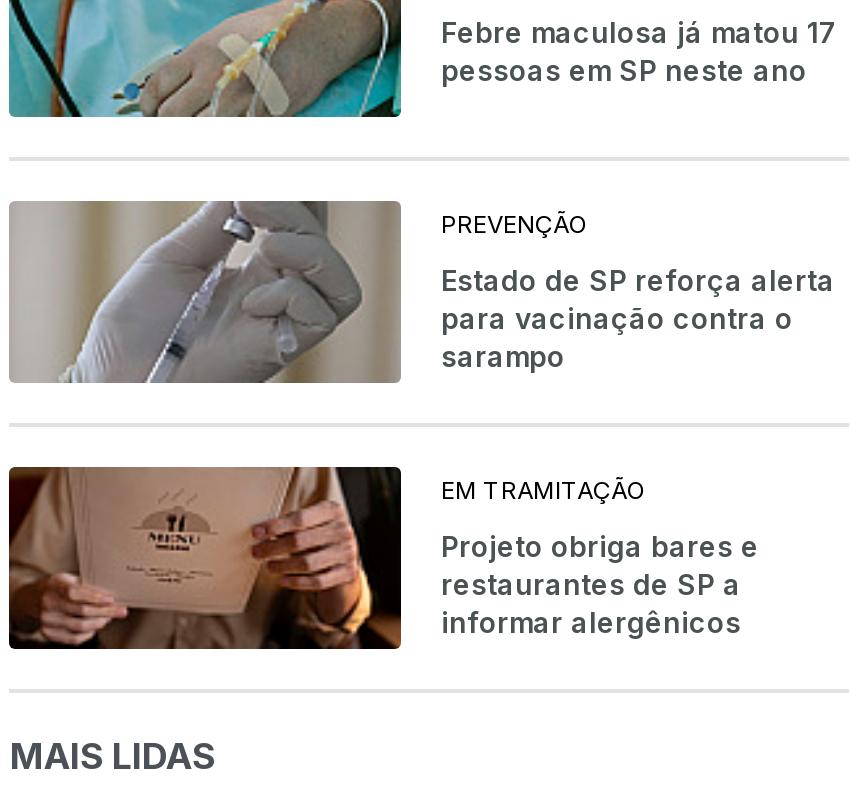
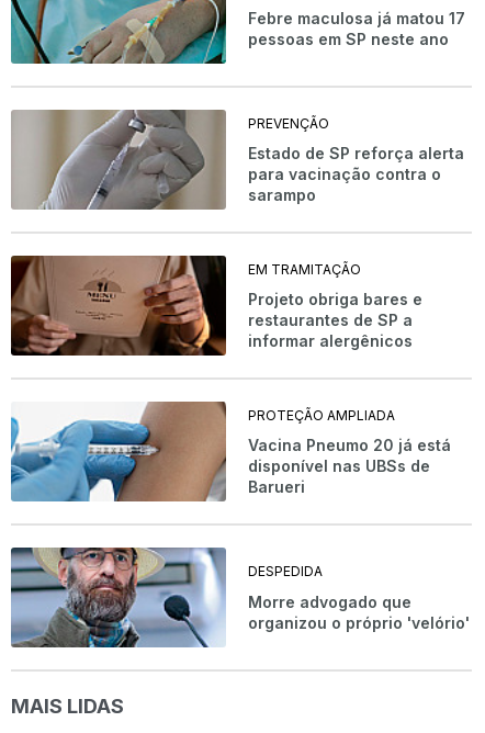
+ [image]
+ PROTEÇÃO AMPLIADA
+ Vacina Pneumo 20 já está
+ disponível nas UBSs de
+ Barueri

+ [image]
+ DESPEDIDA
+ Morre advogado que
+ organizou o próprio 'velório'
